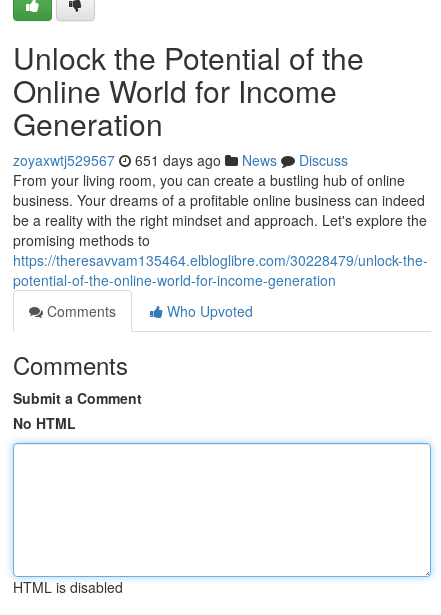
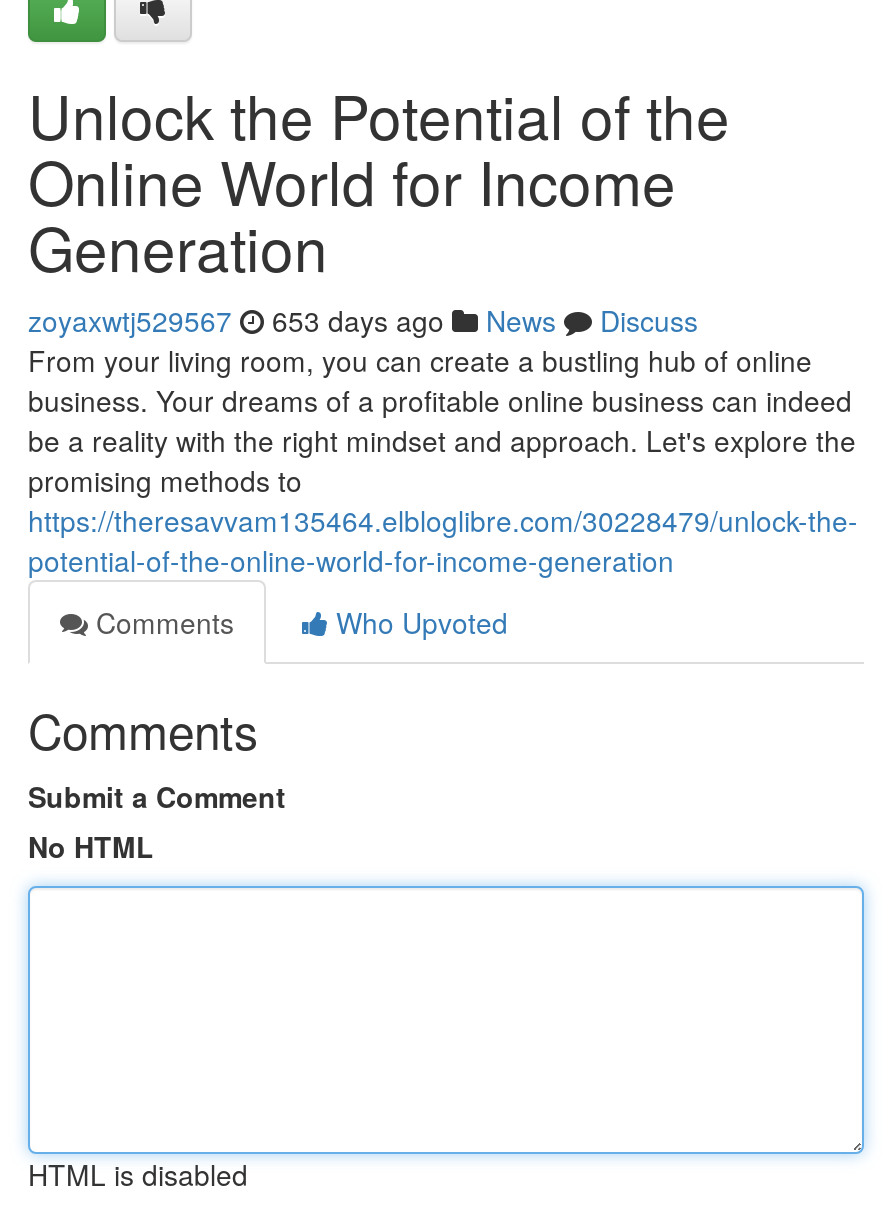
- zoyaxwtj529567 651 days ago News Discuss
+ zoyaxwtj529567 653 days ago News Discuss
